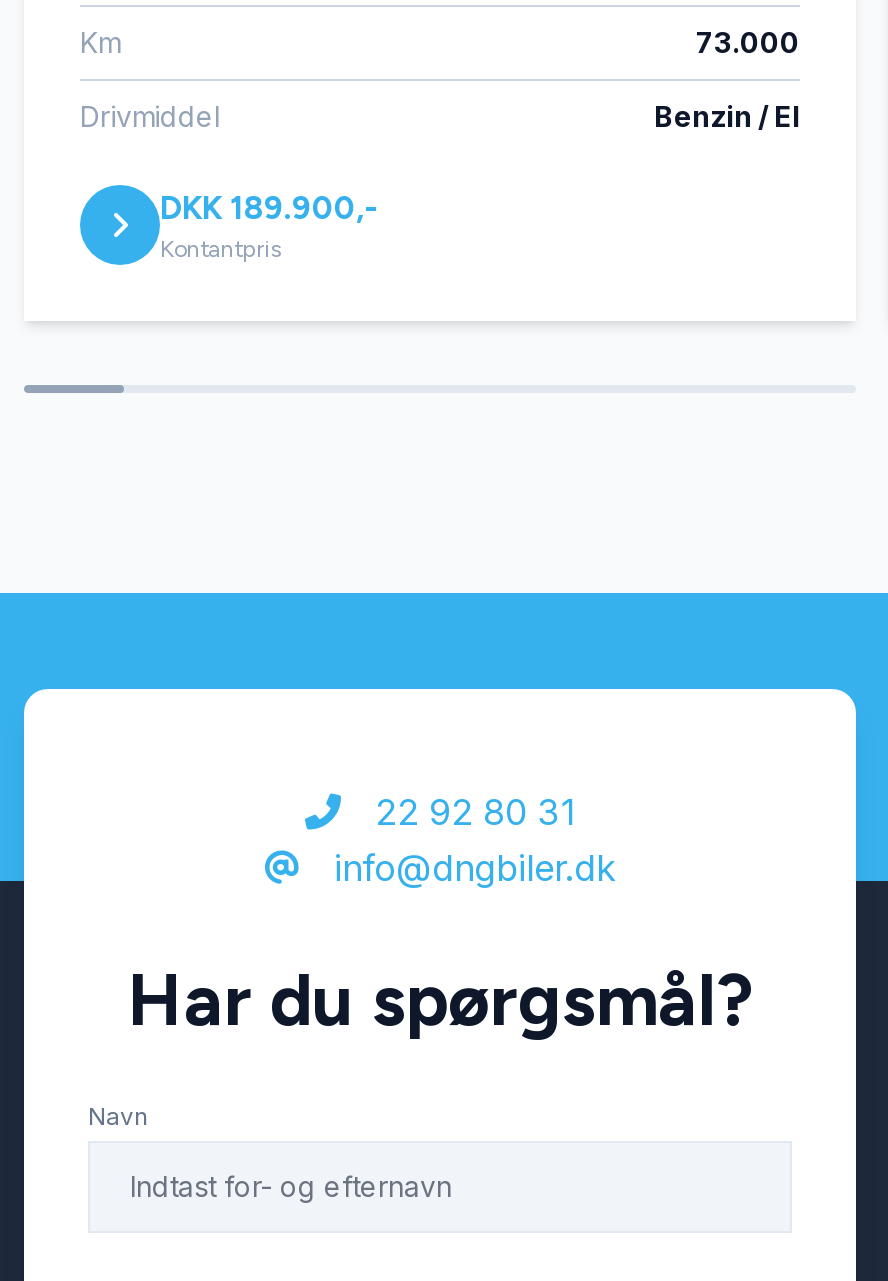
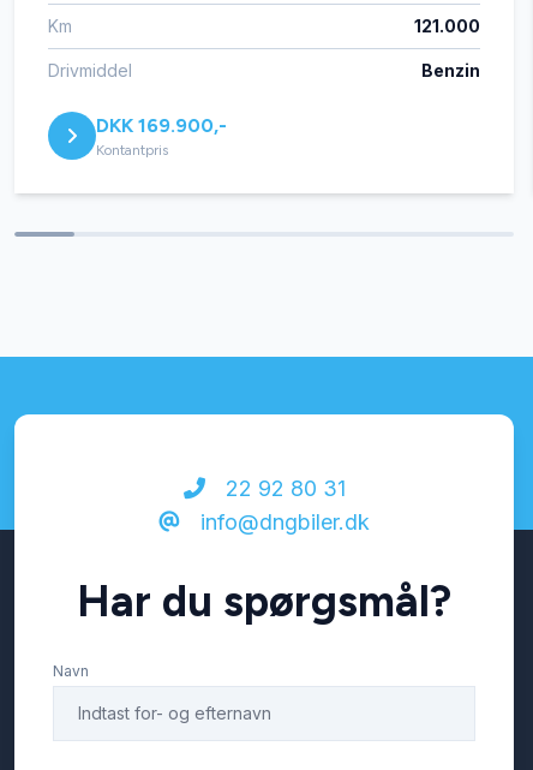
- 73.000
+ 121.000

- Benzin / El
+ Benzin

- DKK 189.900,-
+ DKK 169.900,-
